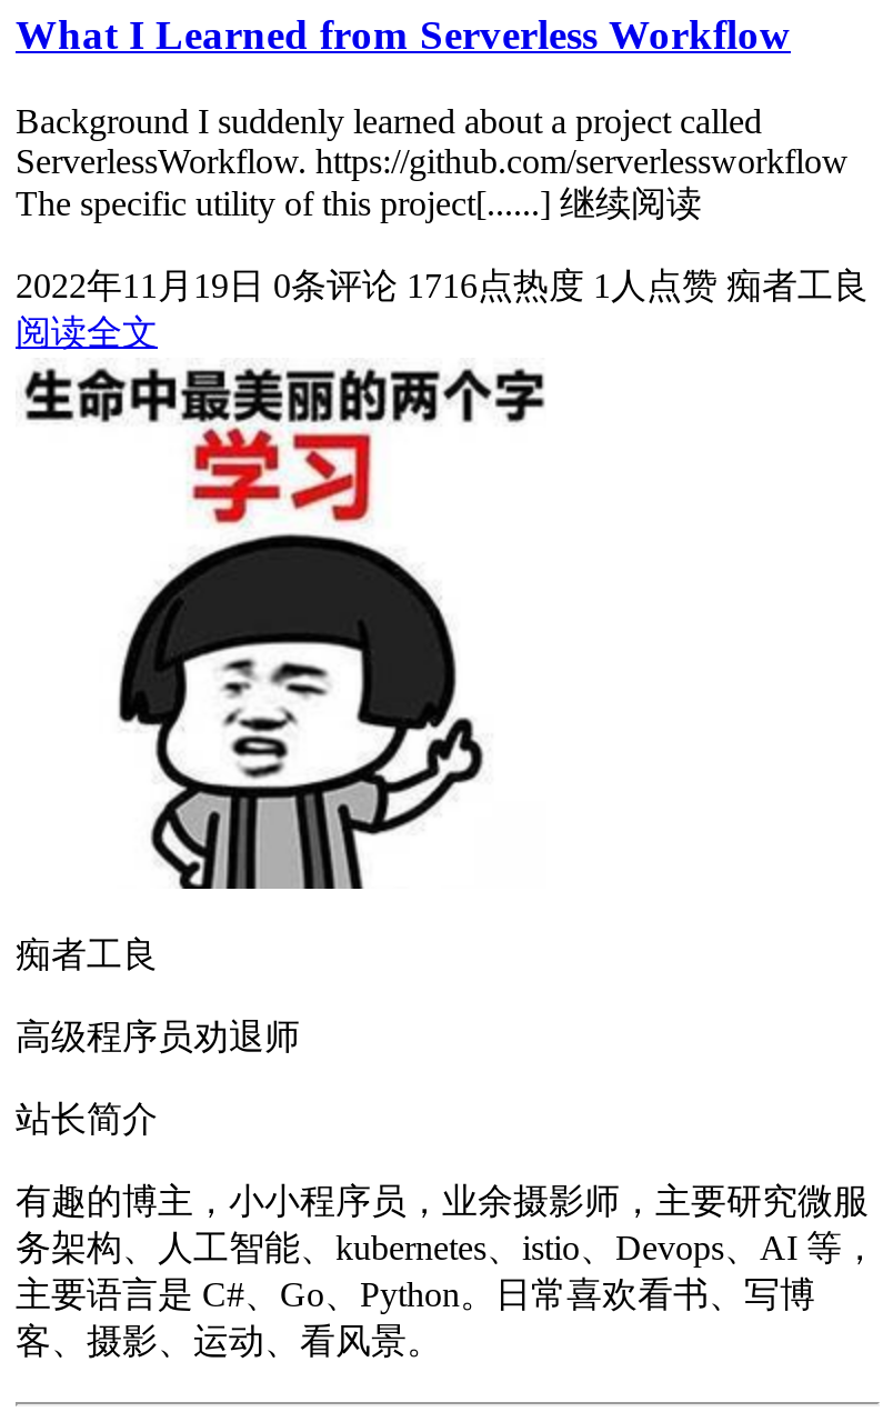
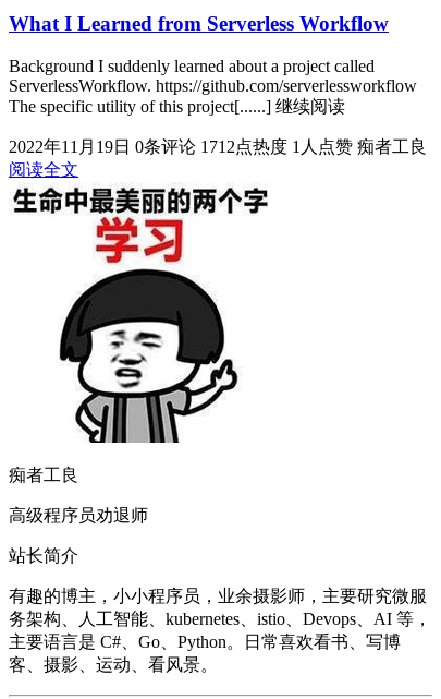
- 2022年11月19日 0条评论 1716点热度 1人点赞 痴者工良
+ 2022年11月19日 0条评论 1712点热度 1人点赞 痴者工良
